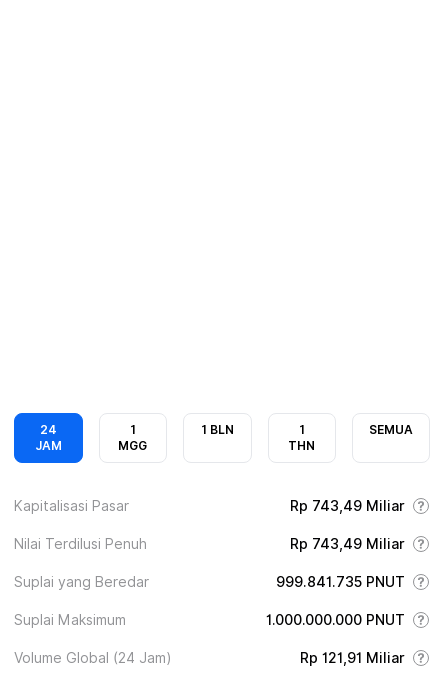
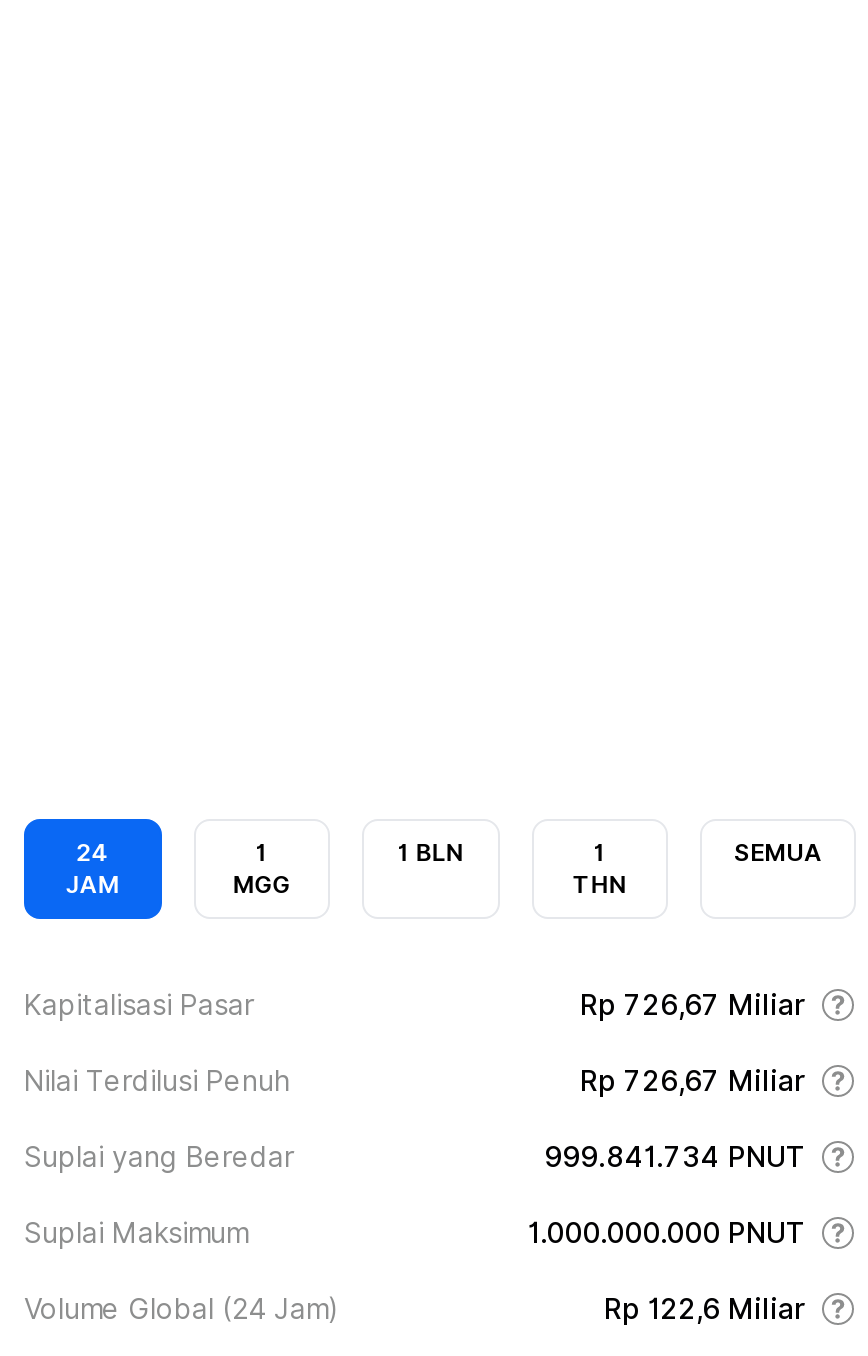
- Rp 743,49 Miliar
+ Rp 726,67 Miliar

- Rp 743,49 Miliar
+ Rp 726,67 Miliar

- 999.841.735 PNUT
+ 999.841.734 PNUT

- Rp 121,91 Miliar
+ Rp 122,6 Miliar
